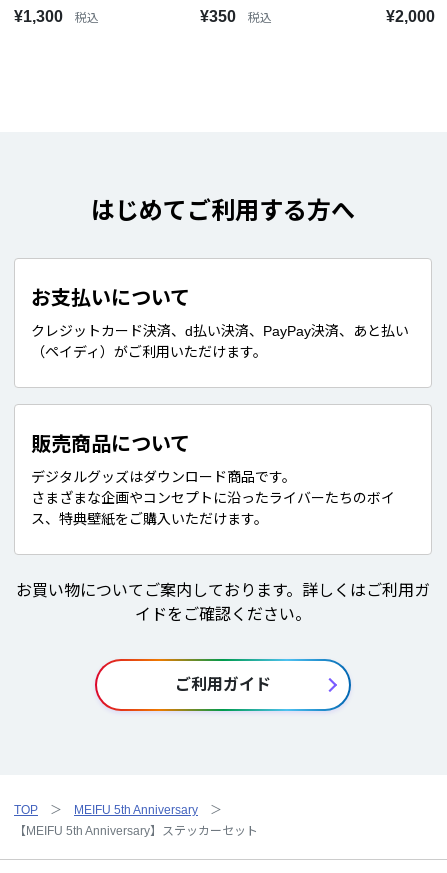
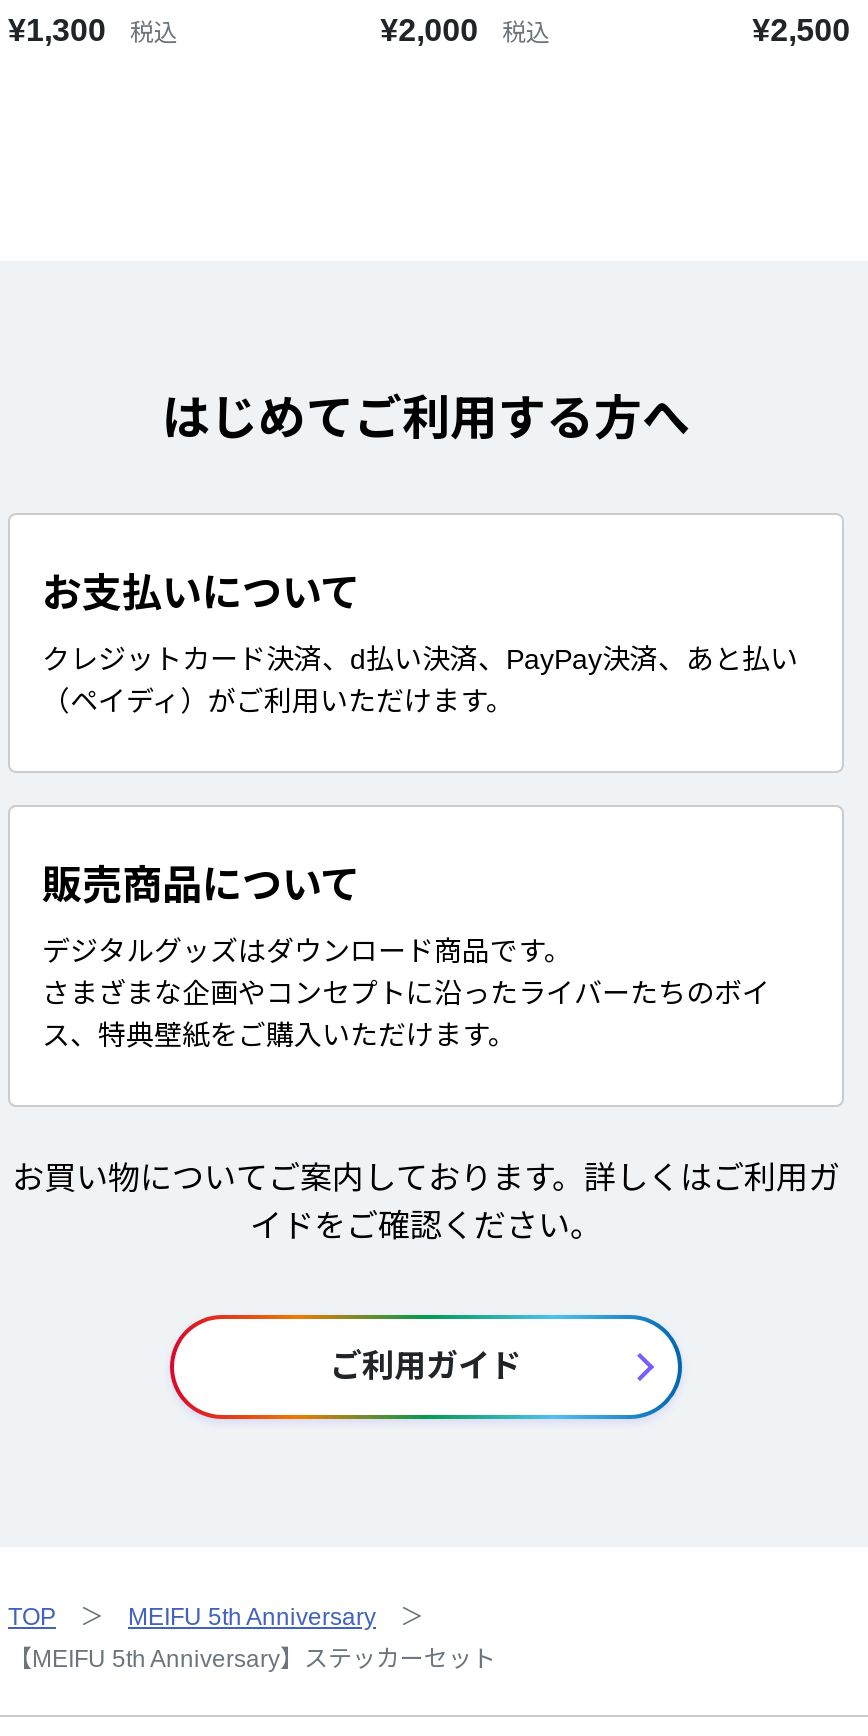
- ¥350 税込
+ ¥2,000 税込

- ¥2,000
+ ¥2,500
